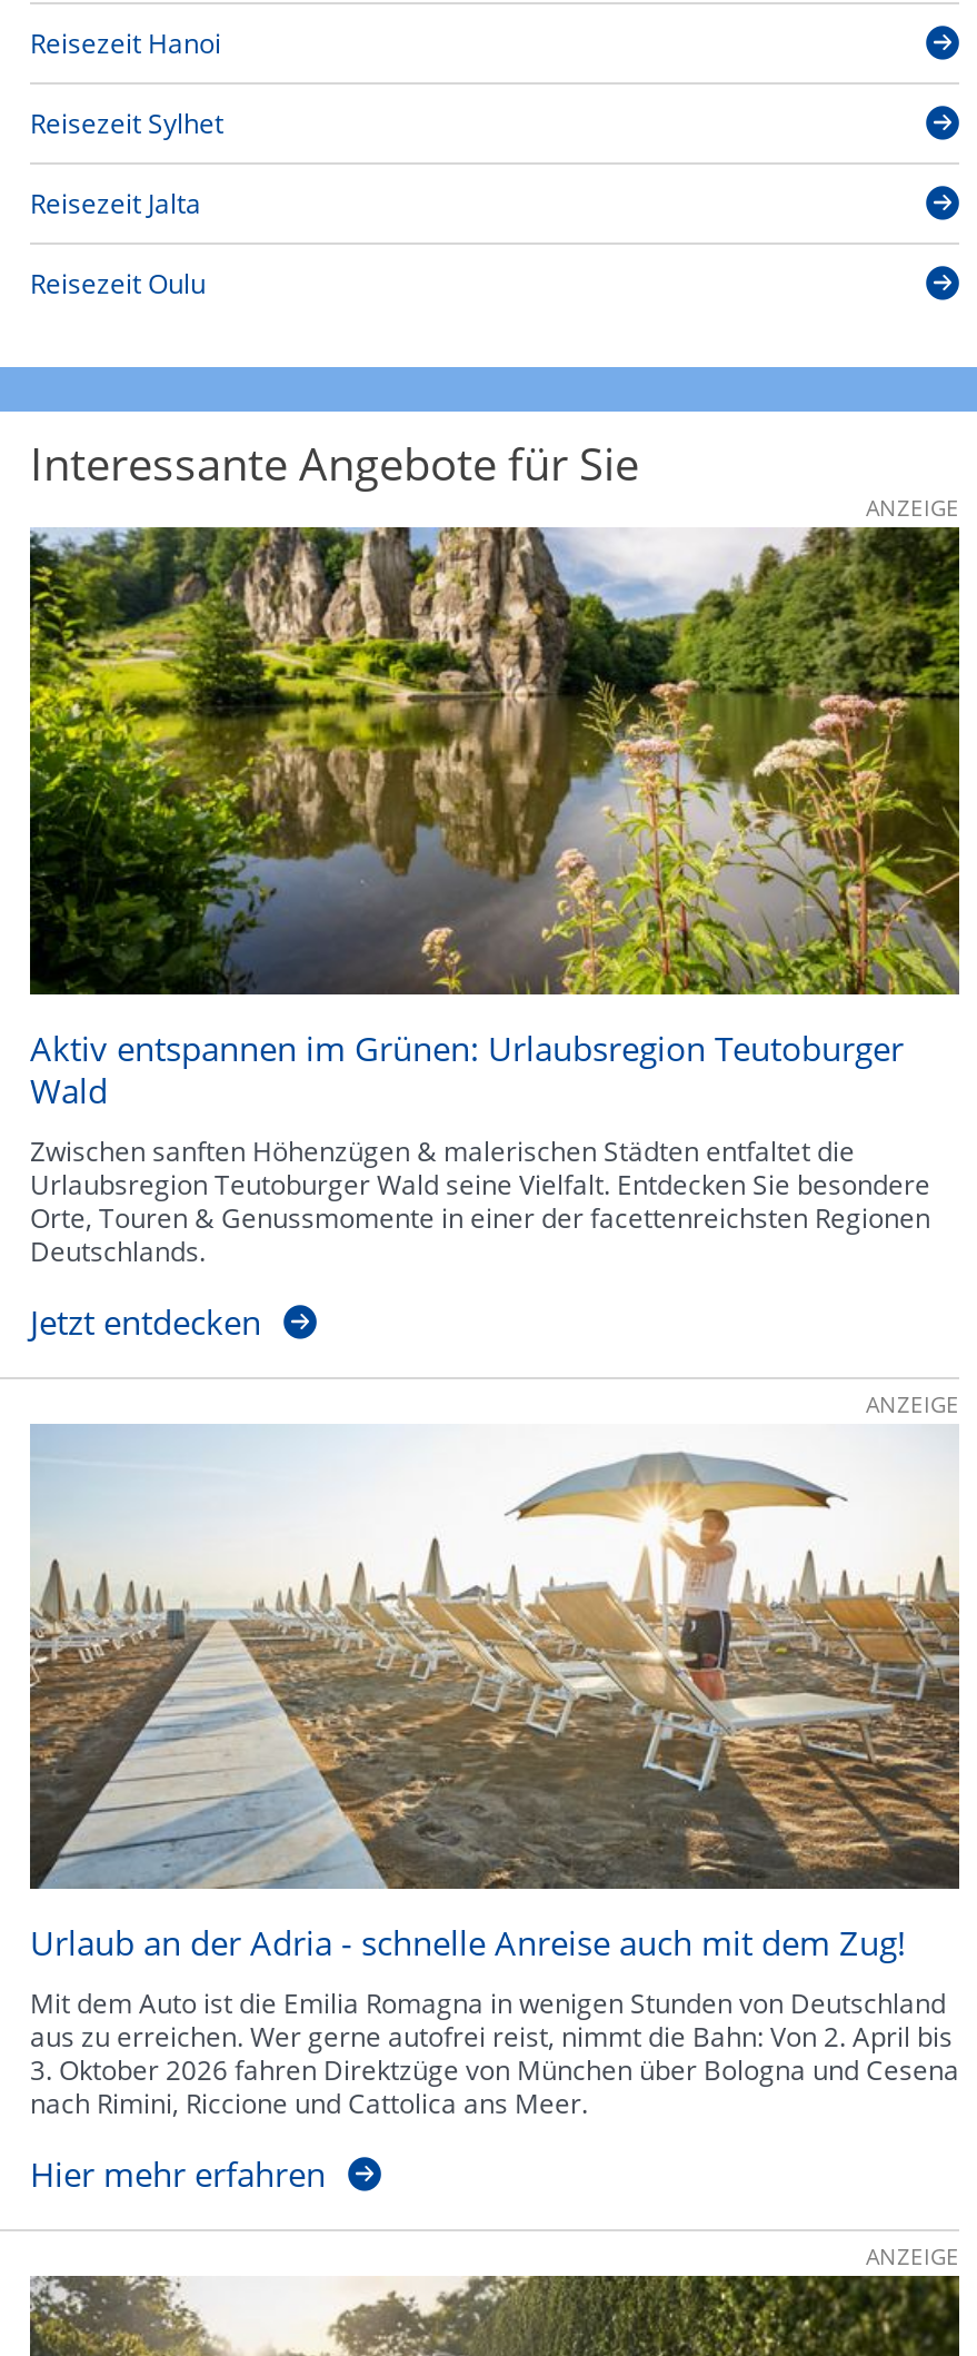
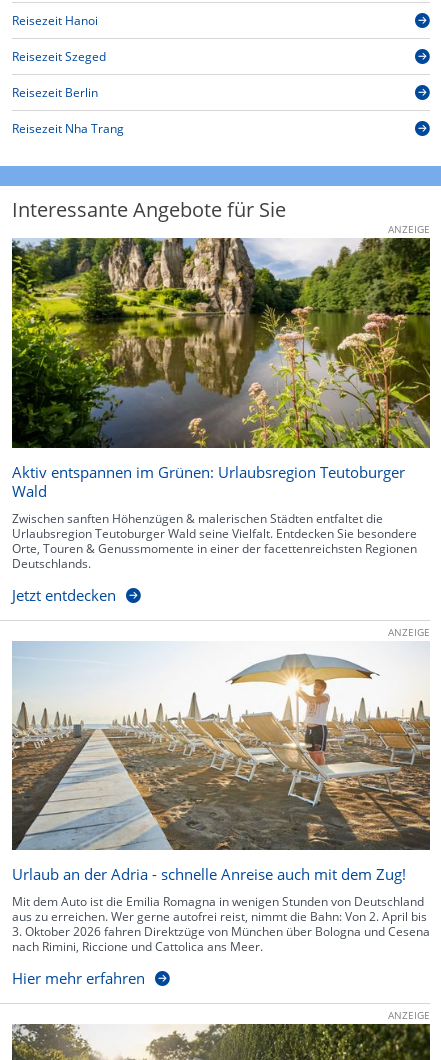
- Reisezeit Sylhet
+ Reisezeit Szeged

- Reisezeit Jalta
+ Reisezeit Berlin

- Reisezeit Oulu
+ Reisezeit Nha Trang
